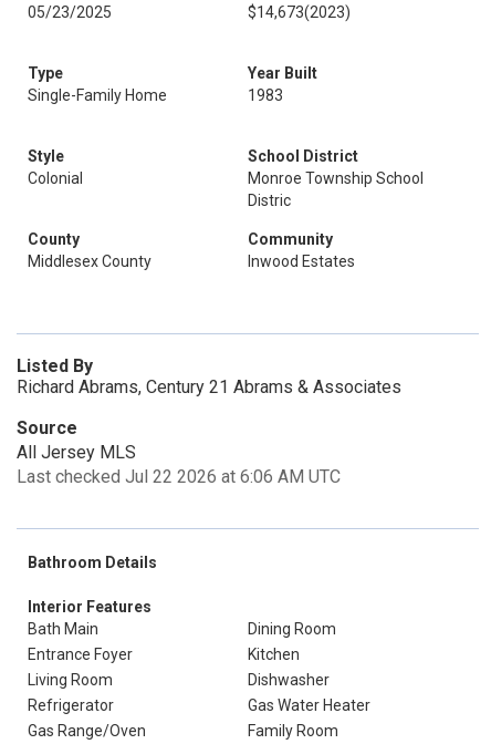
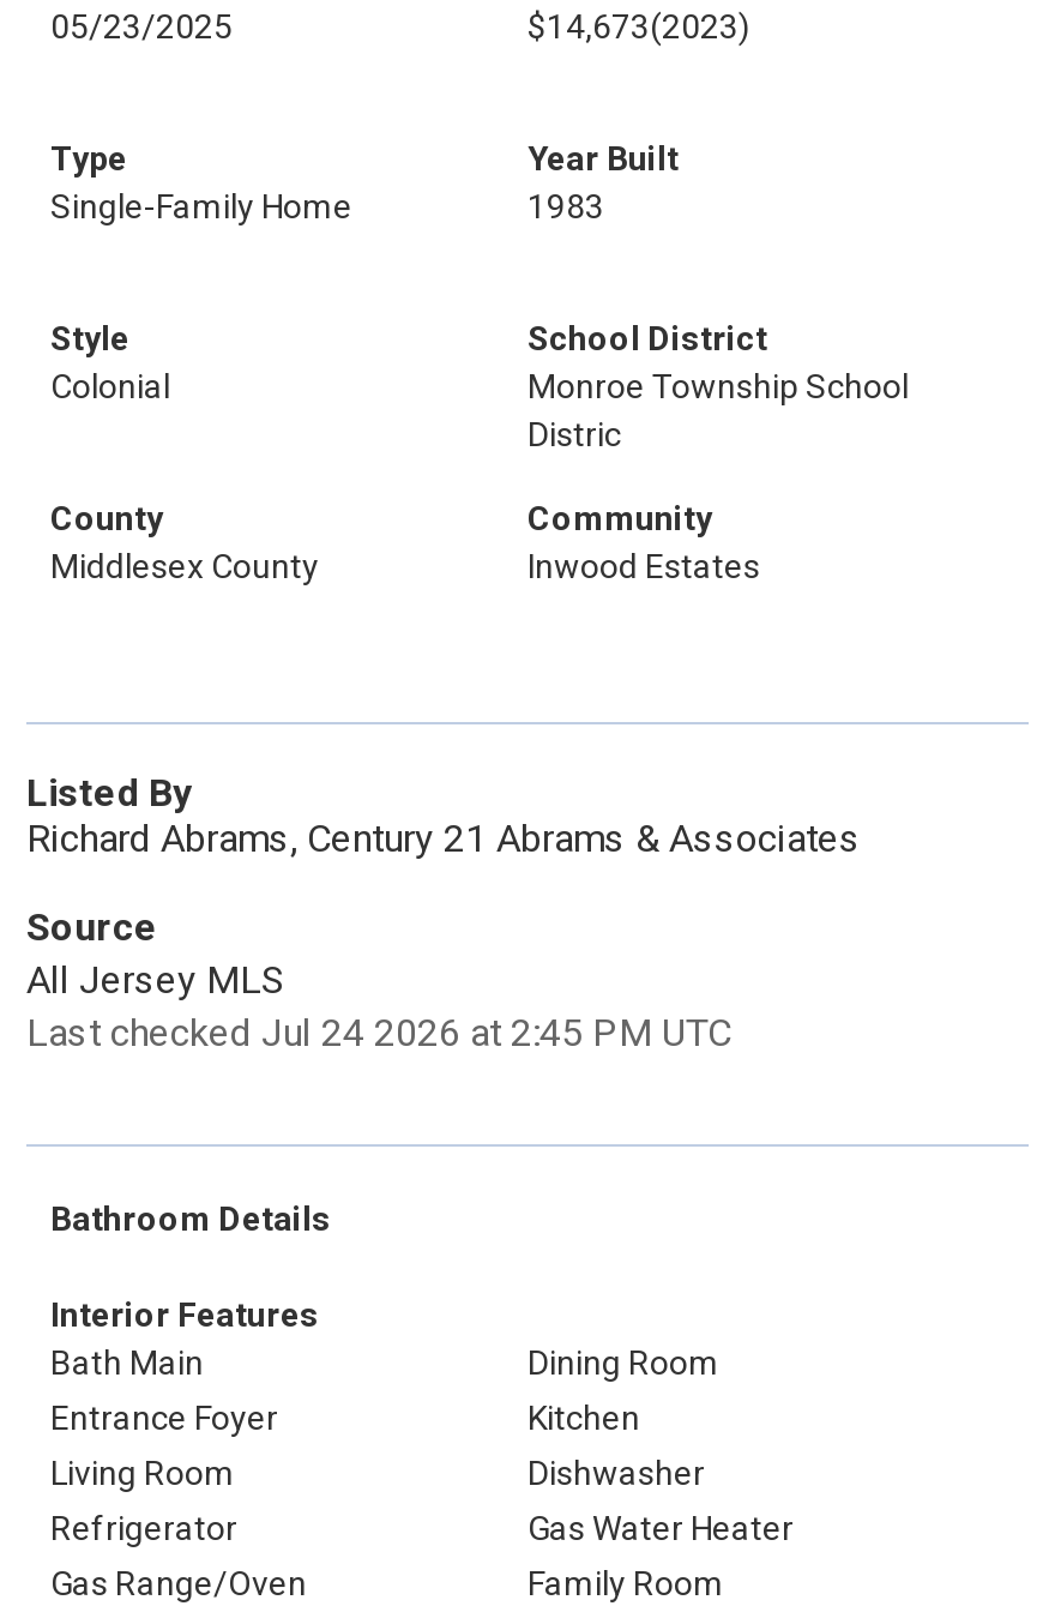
- Last checked Jul 22 2026 at 6:06 AM UTC
+ Last checked Jul 24 2026 at 2:45 PM UTC
